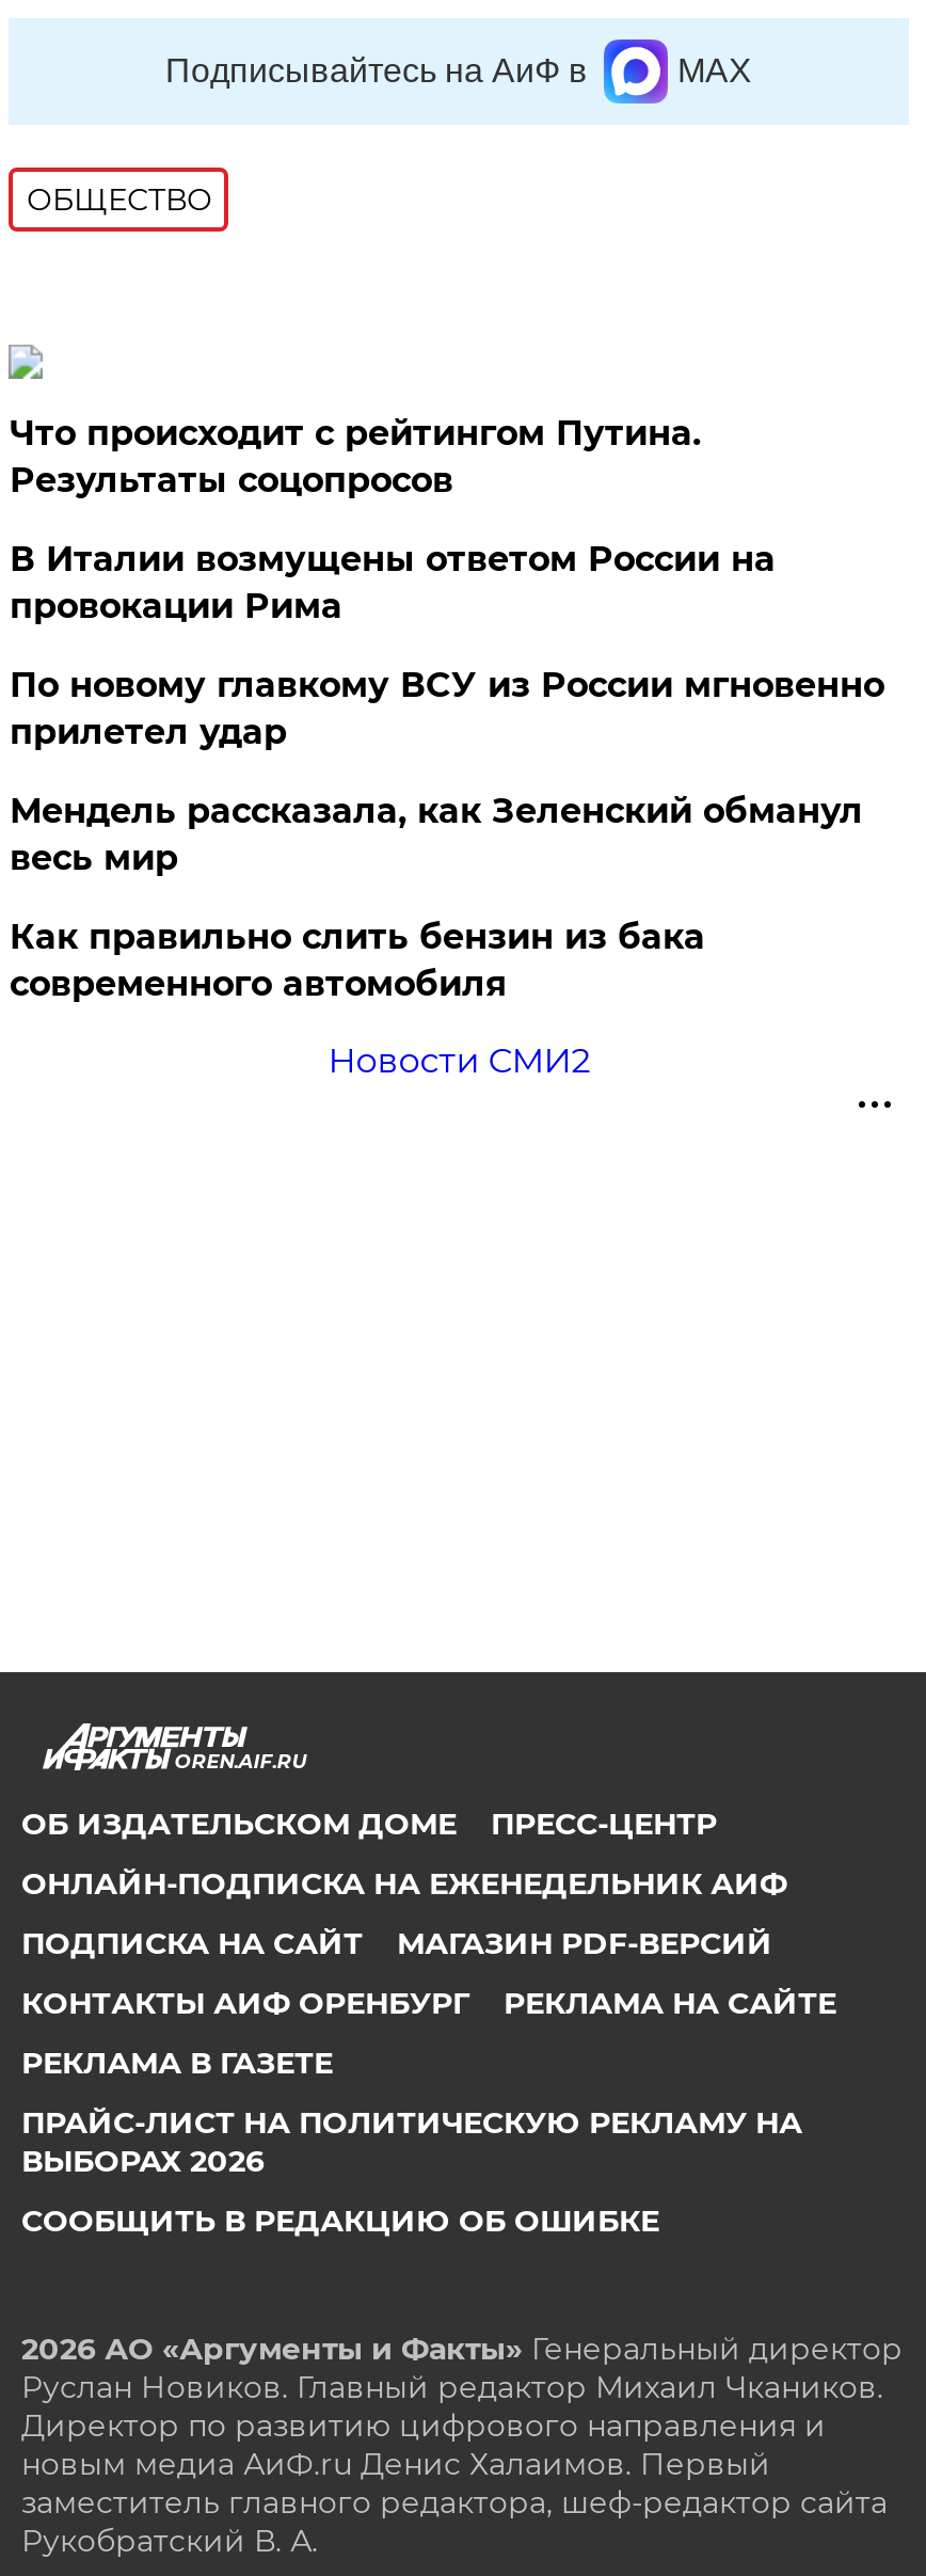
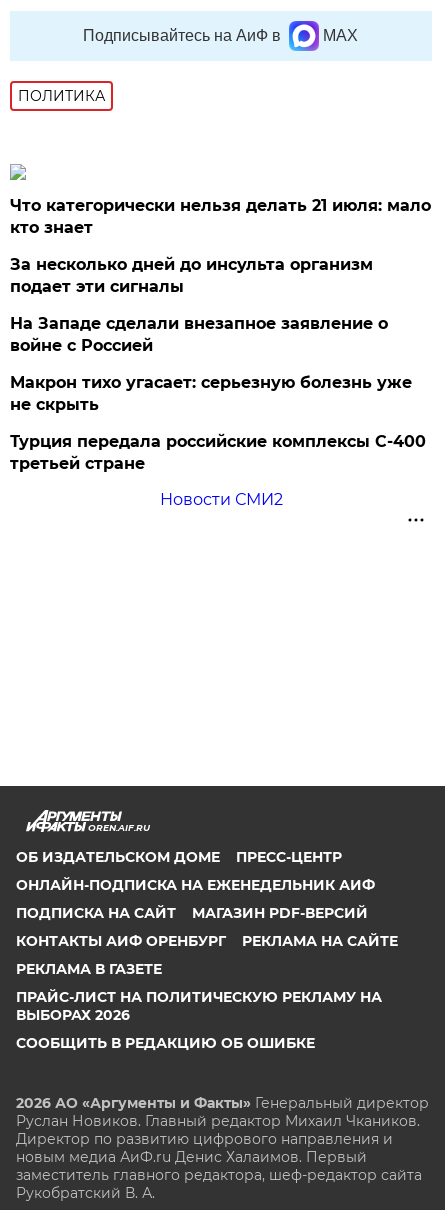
- ОБЩЕСТВО
+ ПОЛИТИКА

- Что происходит с рейтингом Путина.
- Результаты соцопросов
+ Что категорически нельзя делать 21 июля: мало
+ кто знает

- В Италии возмущены ответом России на
- провокации Рима
+ За несколько дней до инсульта организм
+ подает эти сигналы

- По новому главкому ВСУ из России мгновенно
- прилетел удар
+ На Западе сделали внезапное заявление о
+ войне с Россией

- Мендель рассказала, как Зеленский обманул
- весь мир
+ Макрон тихо угасает: серьезную болезнь уже
+ не скрыть

- Как правильно слить бензин из бака
- современного автомобиля
+ Турция передала российские комплексы С-400
+ третьей стране
